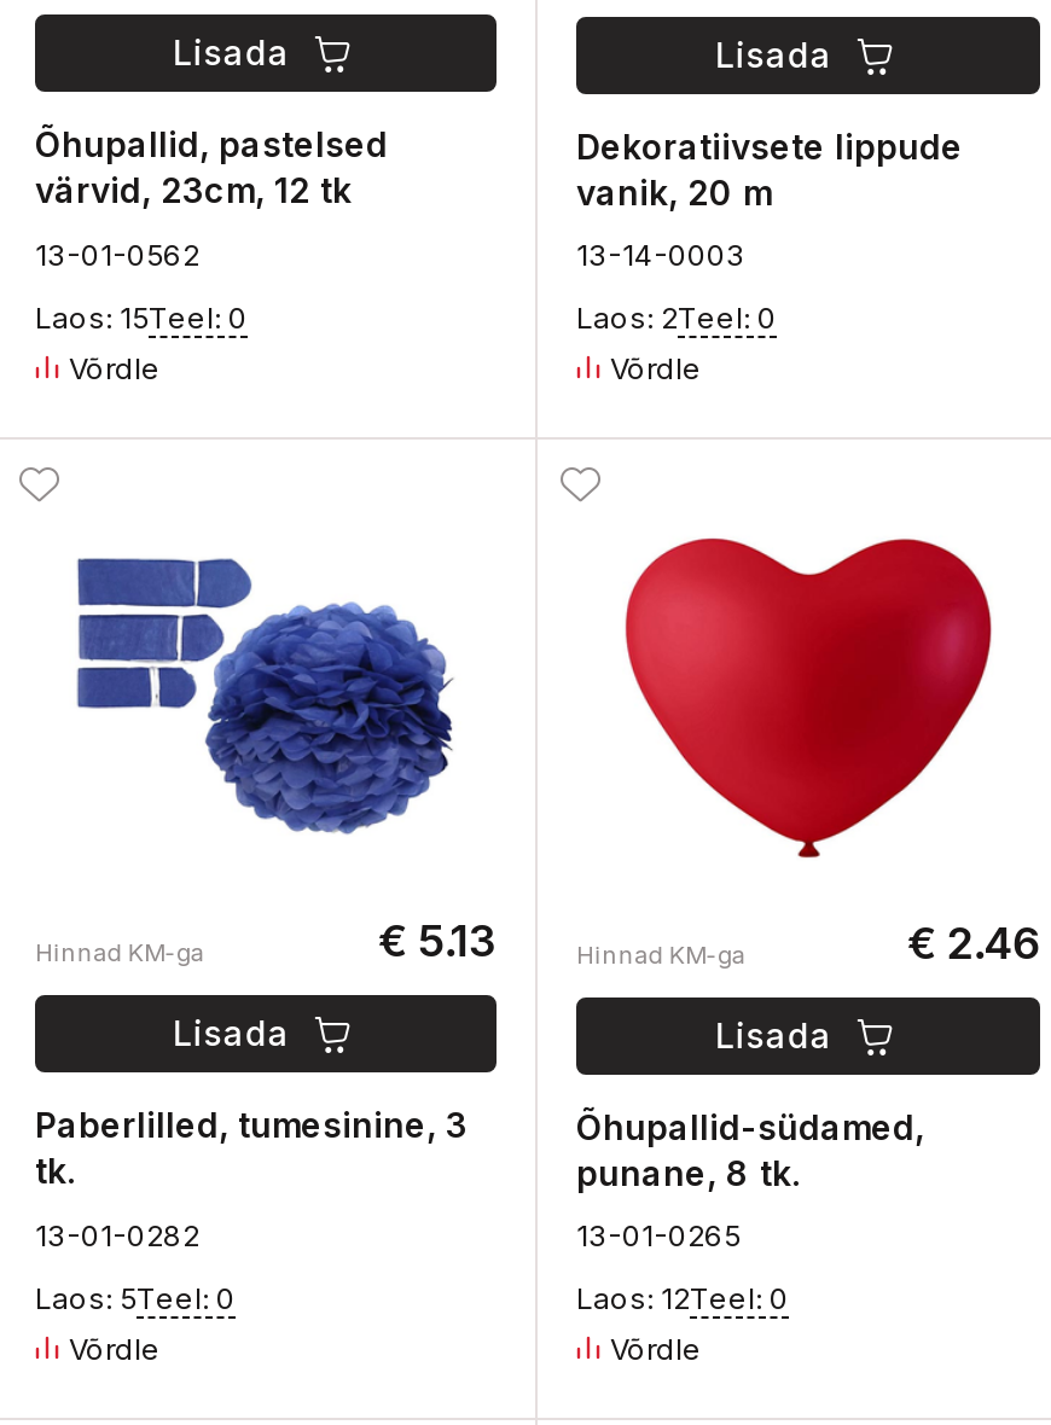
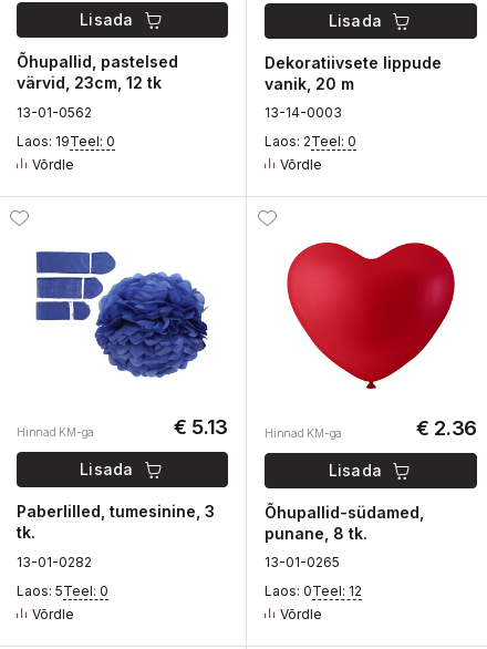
- Laos: 15Teel: 0
+ Laos: 19Teel: 0

- € 2.46
+ € 2.36

- Laos: 12Teel: 0
+ Laos: 0Teel: 12
